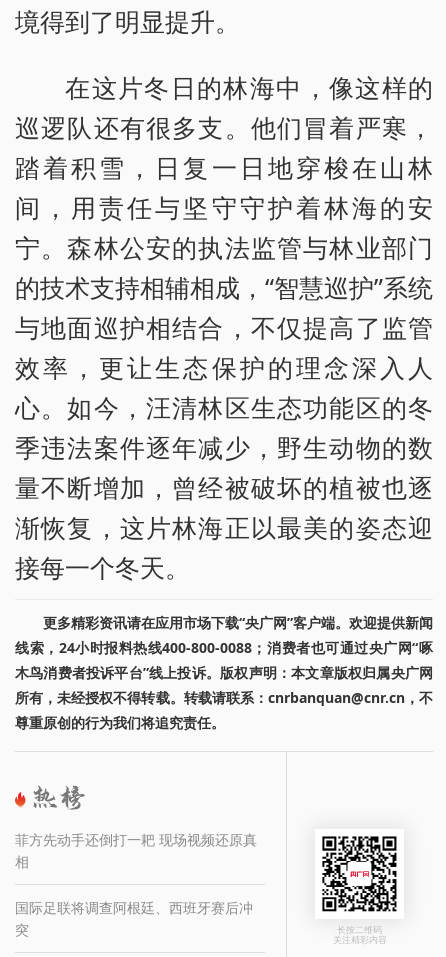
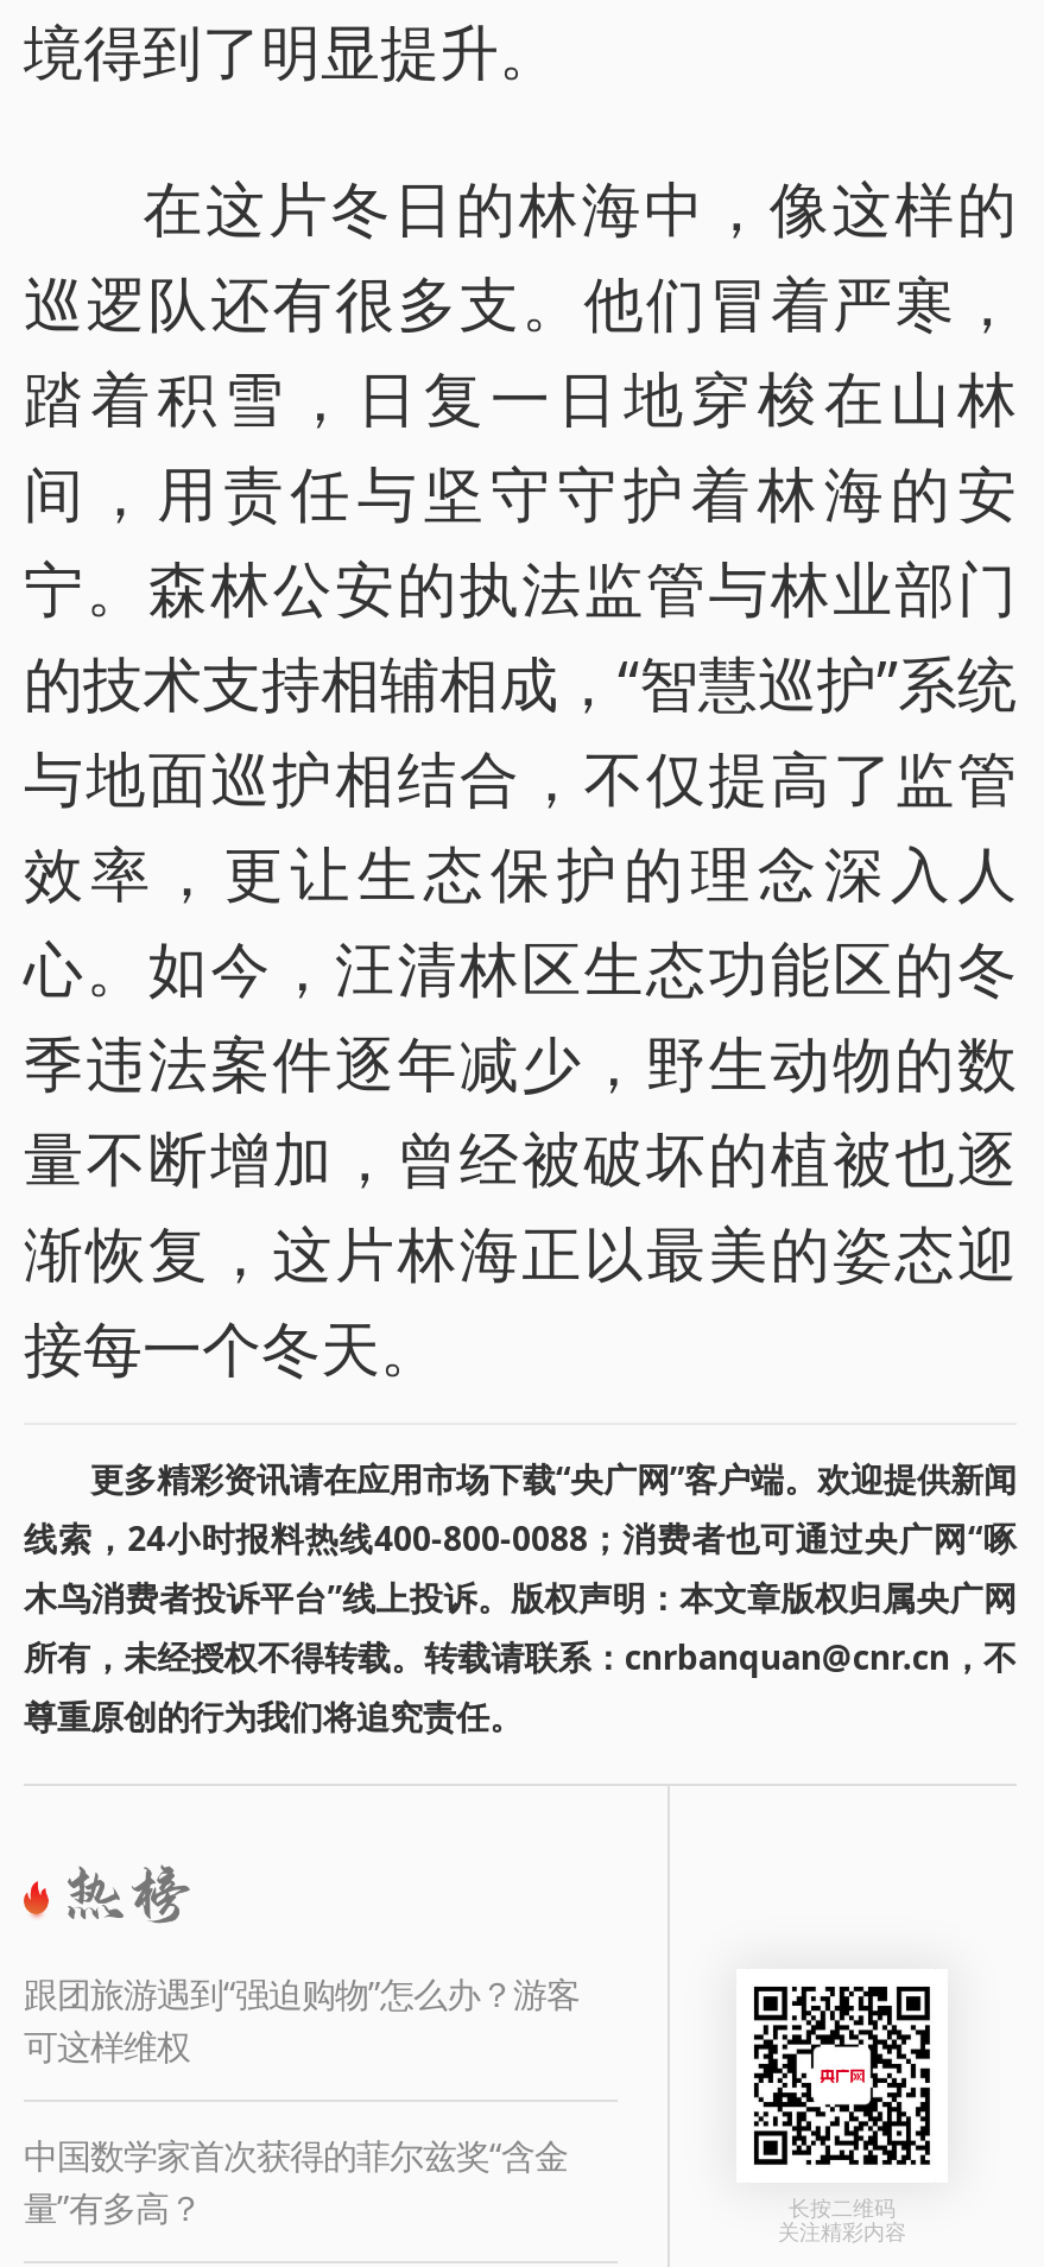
- 菲方先动手还倒打一耙 现场视频还原真
- 相
+ 跟团旅游遇到“强迫购物”怎么办？游客
+ 可这样维权

- 国际足联将调查阿根廷、西班牙赛后冲
- 突
+ 中国数学家首次获得的菲尔兹奖“含金
+ 量”有多高？
